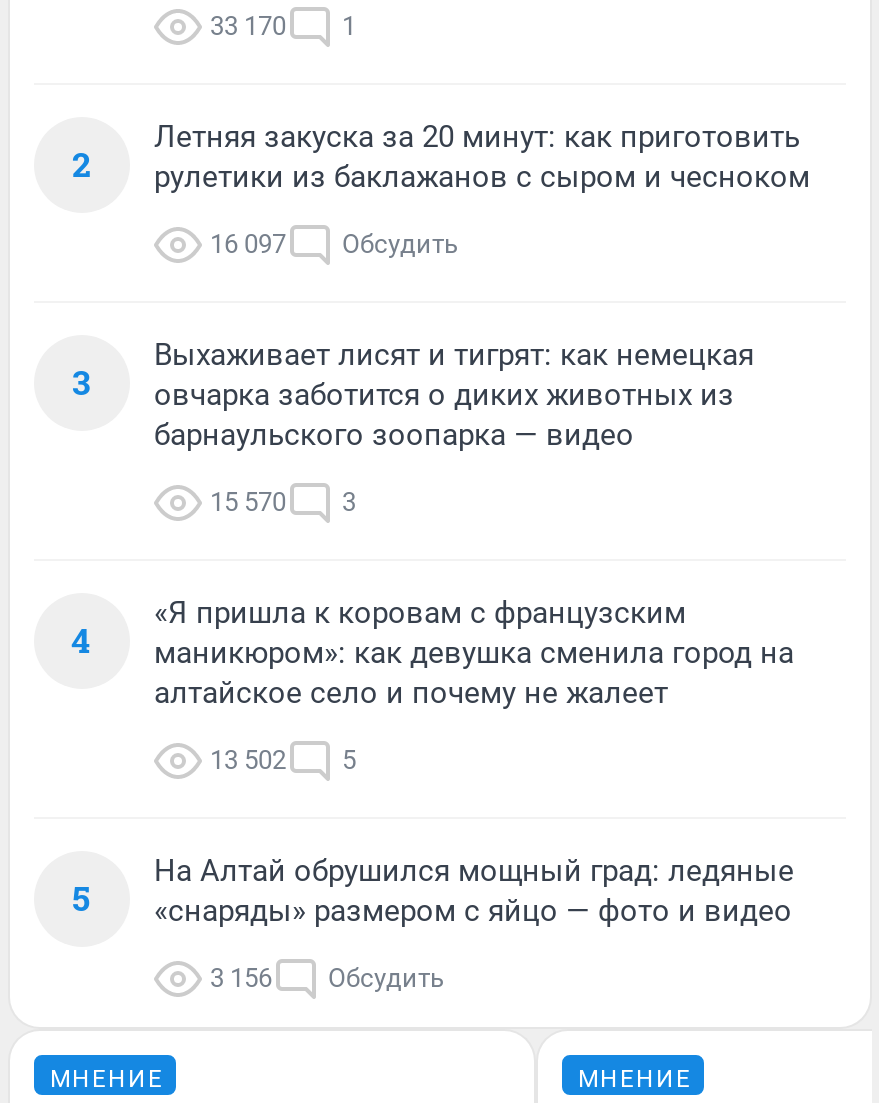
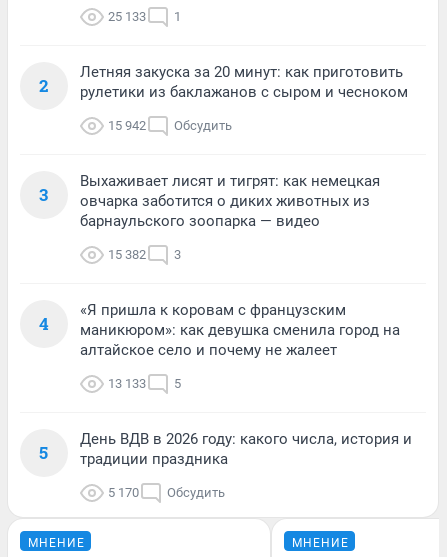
- 33 170 1
+ 25 133 1

- 16 097 Обсудить
+ 15 942 Обсудить

- 15 570 3
+ 15 382 3

- 13 502 5
+ 13 133 5

- На Алтай обрушился мощный град: ледяные
- «снаряды» размером с яйцо — фото и видео
+ День ВДВ в 2026 году: какого числа, история и
+ традиции праздника

- 3 156 Обсудить
+ 5 170 Обсудить
